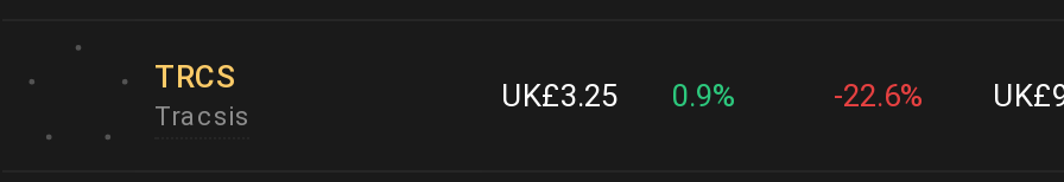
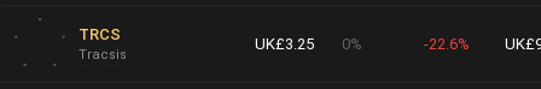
- UK£3.25 0.9%
+ UK£3.25 0%
